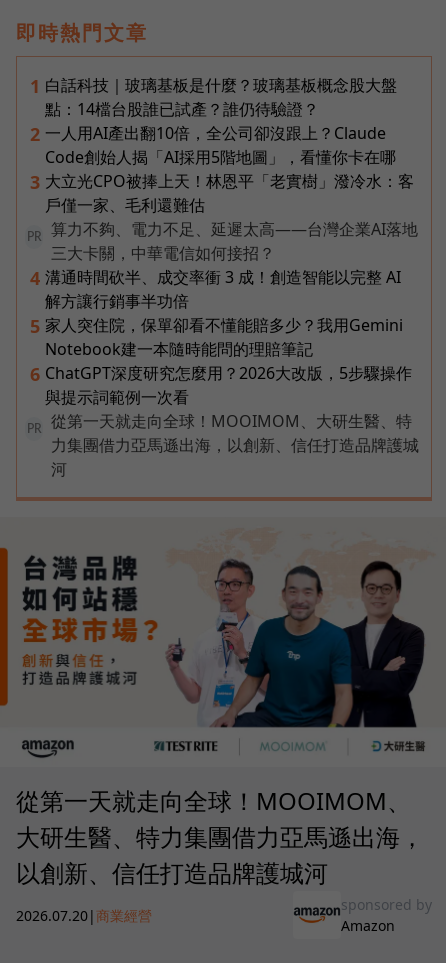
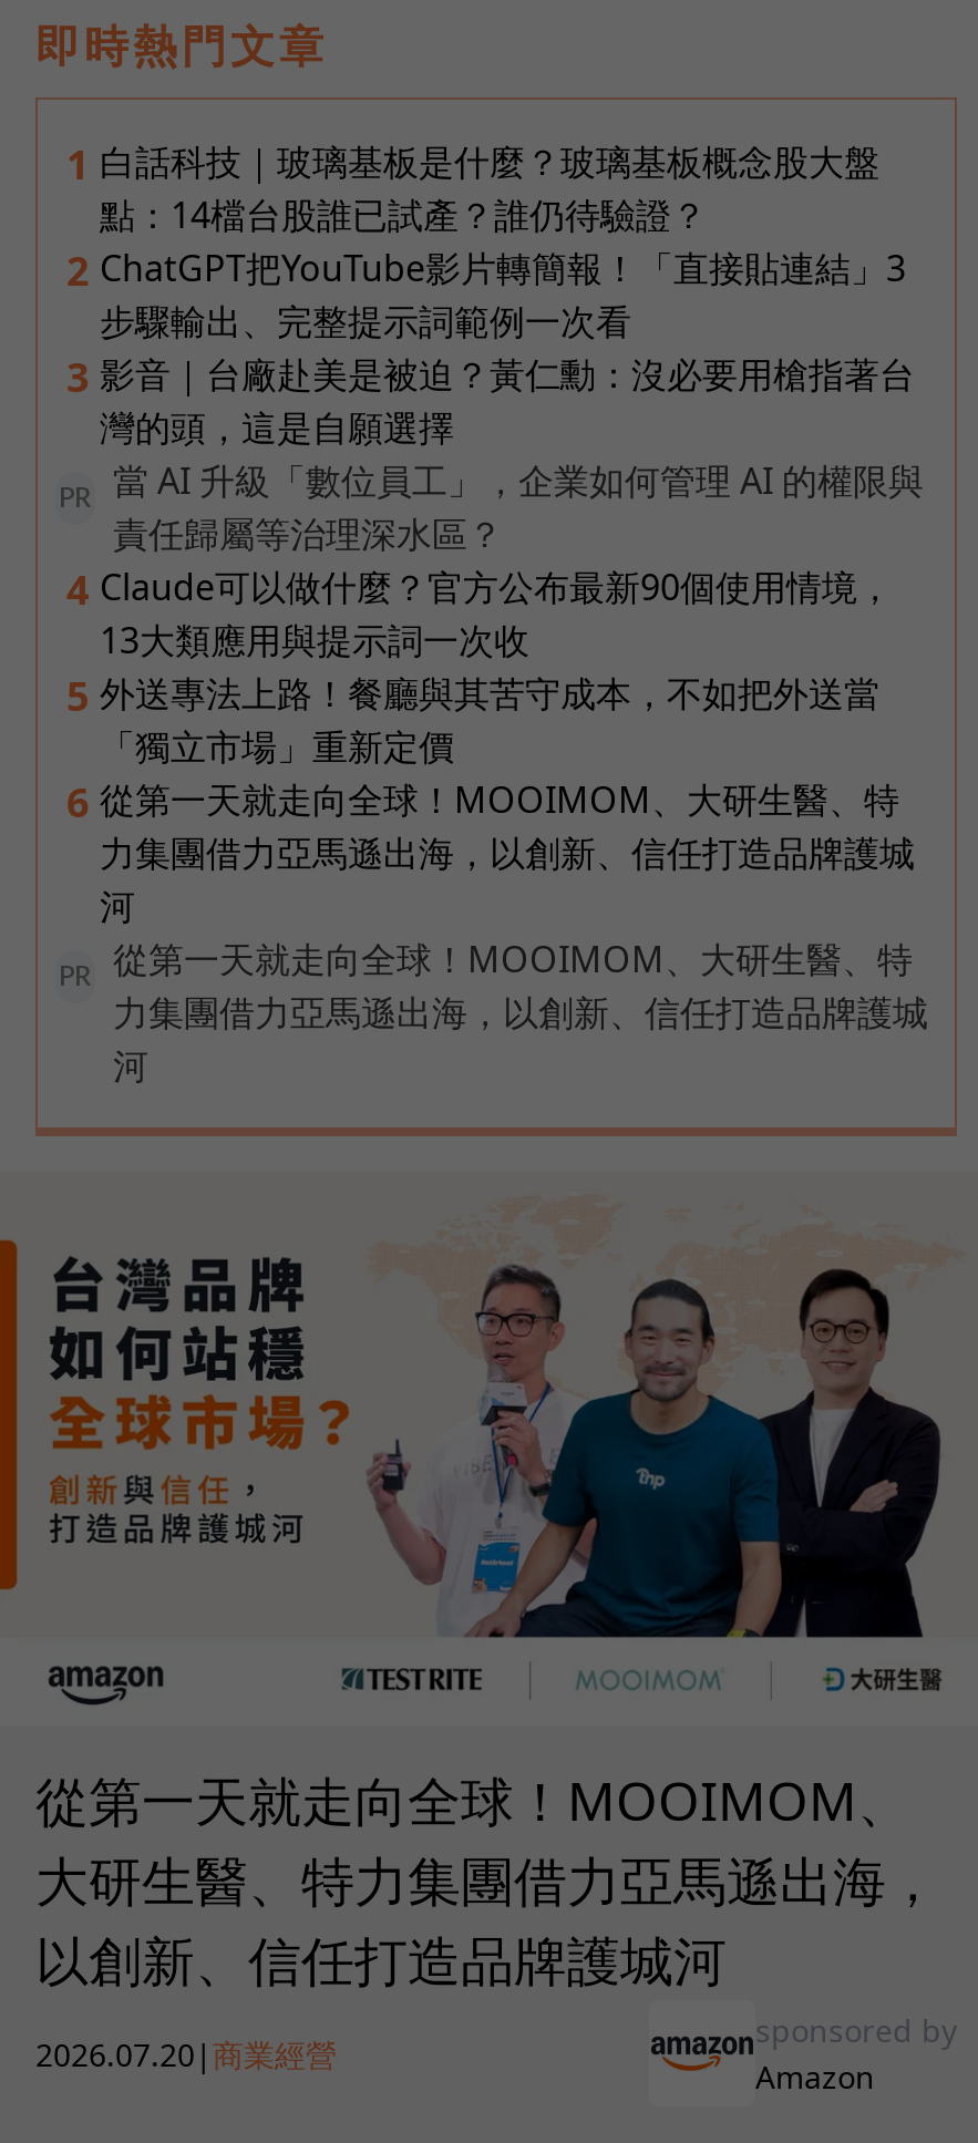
- 2 一人用AI產出翻10倍，全公司卻沒跟上？Claude
- Code創始人揭「AI採用5階地圖」，看懂你卡在哪
- 3 大立光CPO被捧上天！林恩平「老實樹」潑冷水：客
- 戶僅一家、毛利還難估
+ 2 ChatGPT把YouTube影片轉簡報！「直接貼連結」3
+ 步驟輸出、完整提示詞範例一次看
+ 3 影音｜台廠赴美是被迫？黃仁勳：沒必要用槍指著台
+ 灣的頭，這是自願選擇

- 算力不夠、電力不足、延遲太高——台灣企業AI落地
- 三大卡關，中華電信如何接招？
- 4 溝通時間砍半、成交率衝 3 成！創造智能以完整 AI
- 解方讓行銷事半功倍
- 5 家人突住院，保單卻看不懂能賠多少？我用Gemini
- Notebook建一本隨時能問的理賠筆記
- 6 ChatGPT深度研究怎麼用？2026大改版，5步驟操作
- 與提示詞範例一次看
+ 當 AI 升級「數位員工」，企業如何管理 AI 的權限與
+ 責任歸屬等治理深水區？
+ 4 Claude可以做什麼？官方公布最新90個使用情境，
+ 13大類應用與提示詞一次收
+ 5 外送專法上路！餐廳與其苦守成本，不如把外送當
+ 「獨立市場」重新定價
+ 6 從第一天就走向全球！MOOIMOM、大研生醫、特
+ 力集團借力亞馬遜出海，以創新、信任打造品牌護城
+ 河
